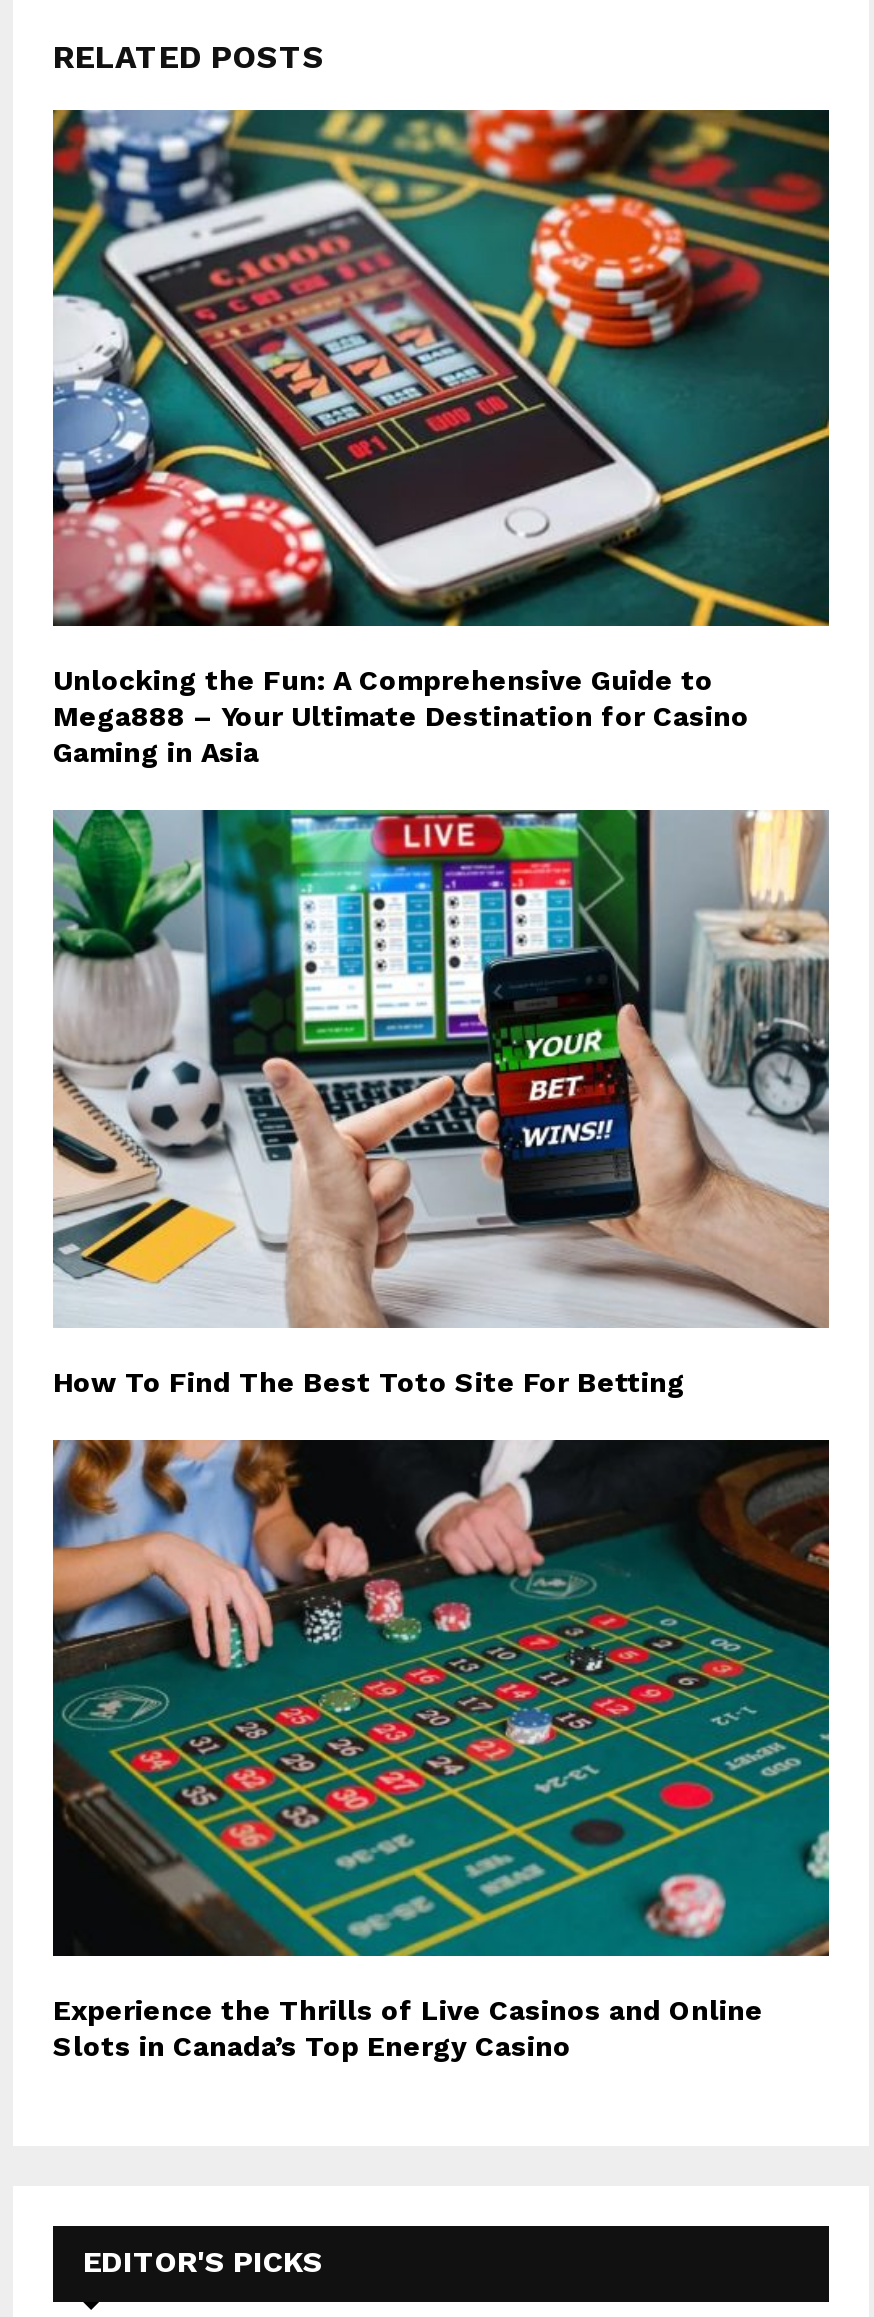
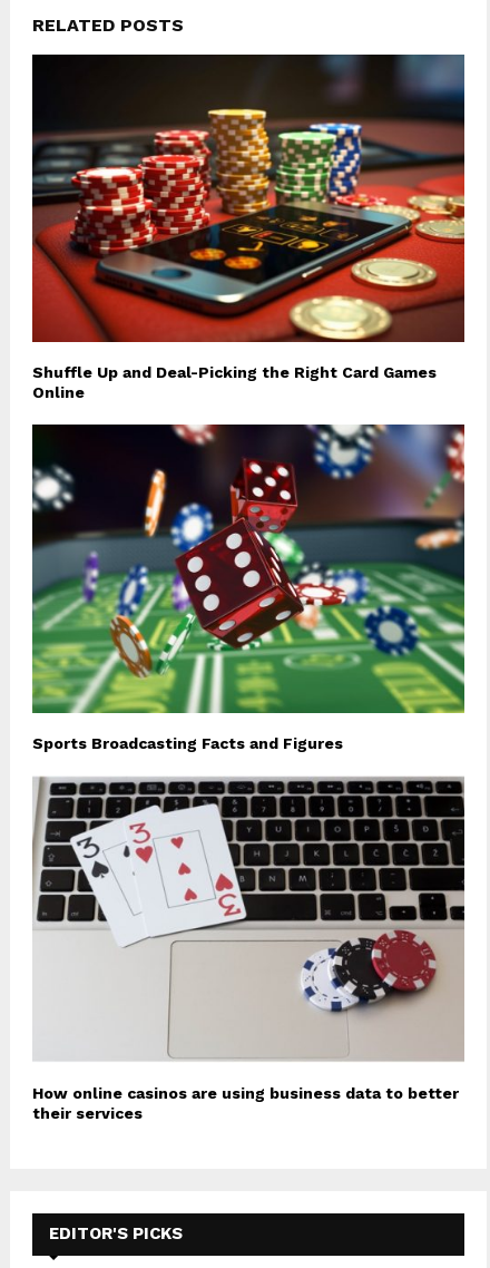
- [image]
- Unlocking the Fun: A Comprehensive Guide to
- Mega888 – Your Ultimate Destination for Casino
- Gaming in Asia
+ [image]
+ Shuffle Up and Deal-Picking the Right Card Games
+ Online

- [image]
- How To Find The Best Toto Site For Betting
+ [image]
+ Sports Broadcasting Facts and Figures

- [image]
- Experience the Thrills of Live Casinos and Online
- Slots in Canada’s Top Energy Casino
+ [image]
+ How online casinos are using business data to better
+ their services
